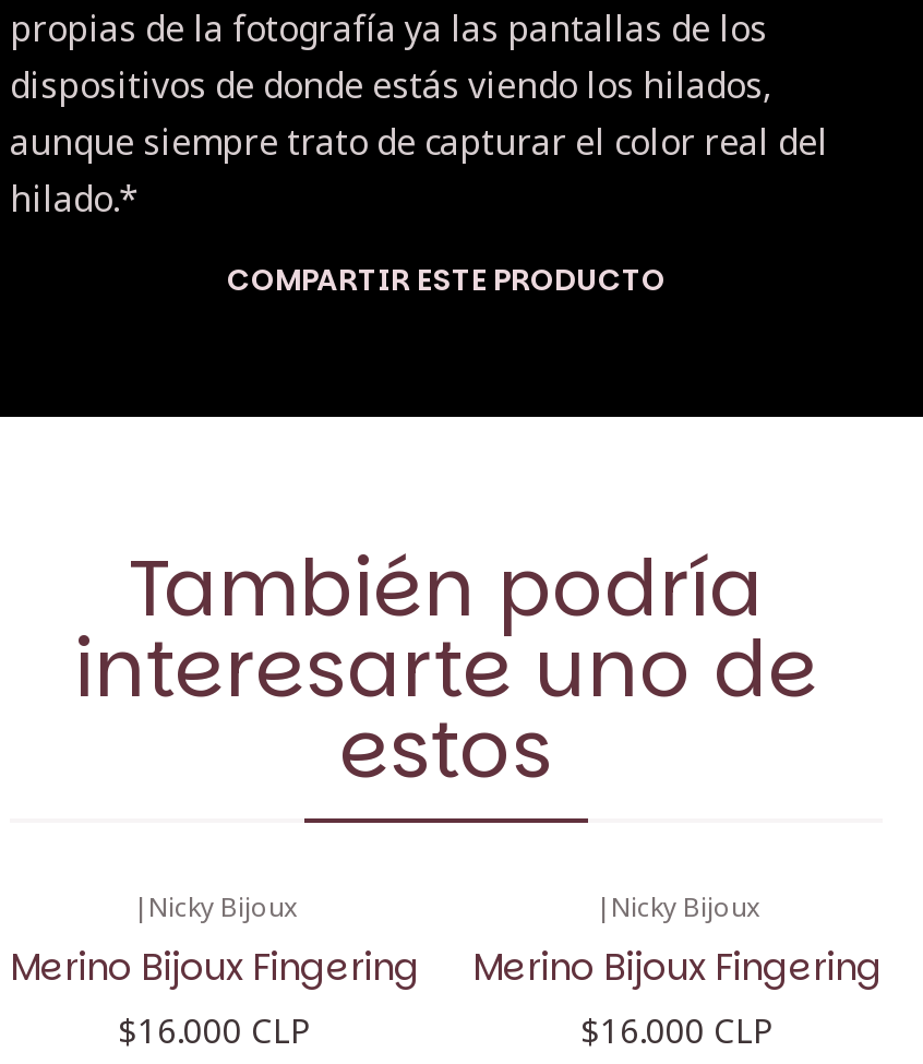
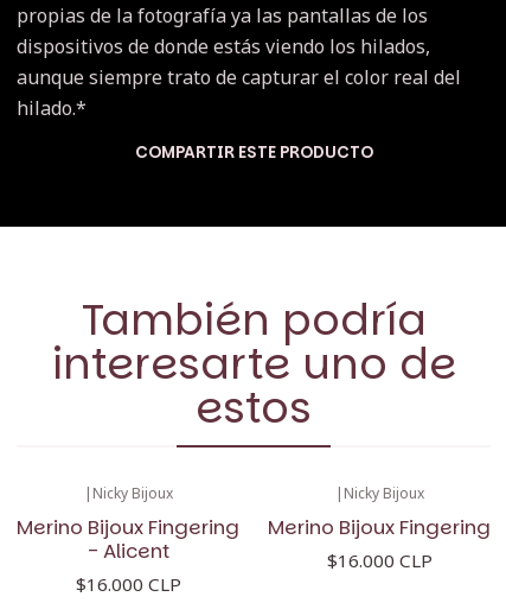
+ - Alicent
